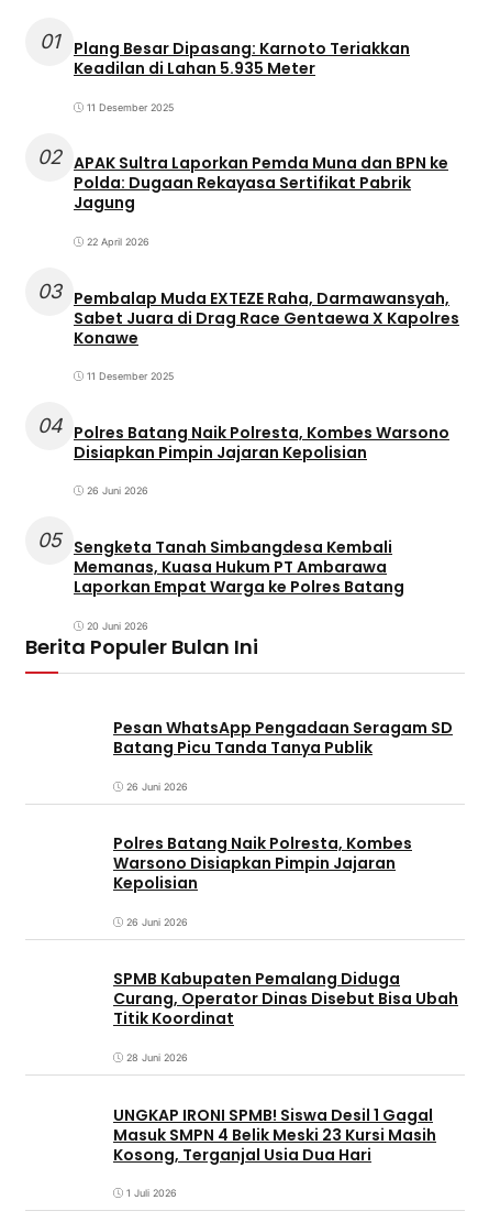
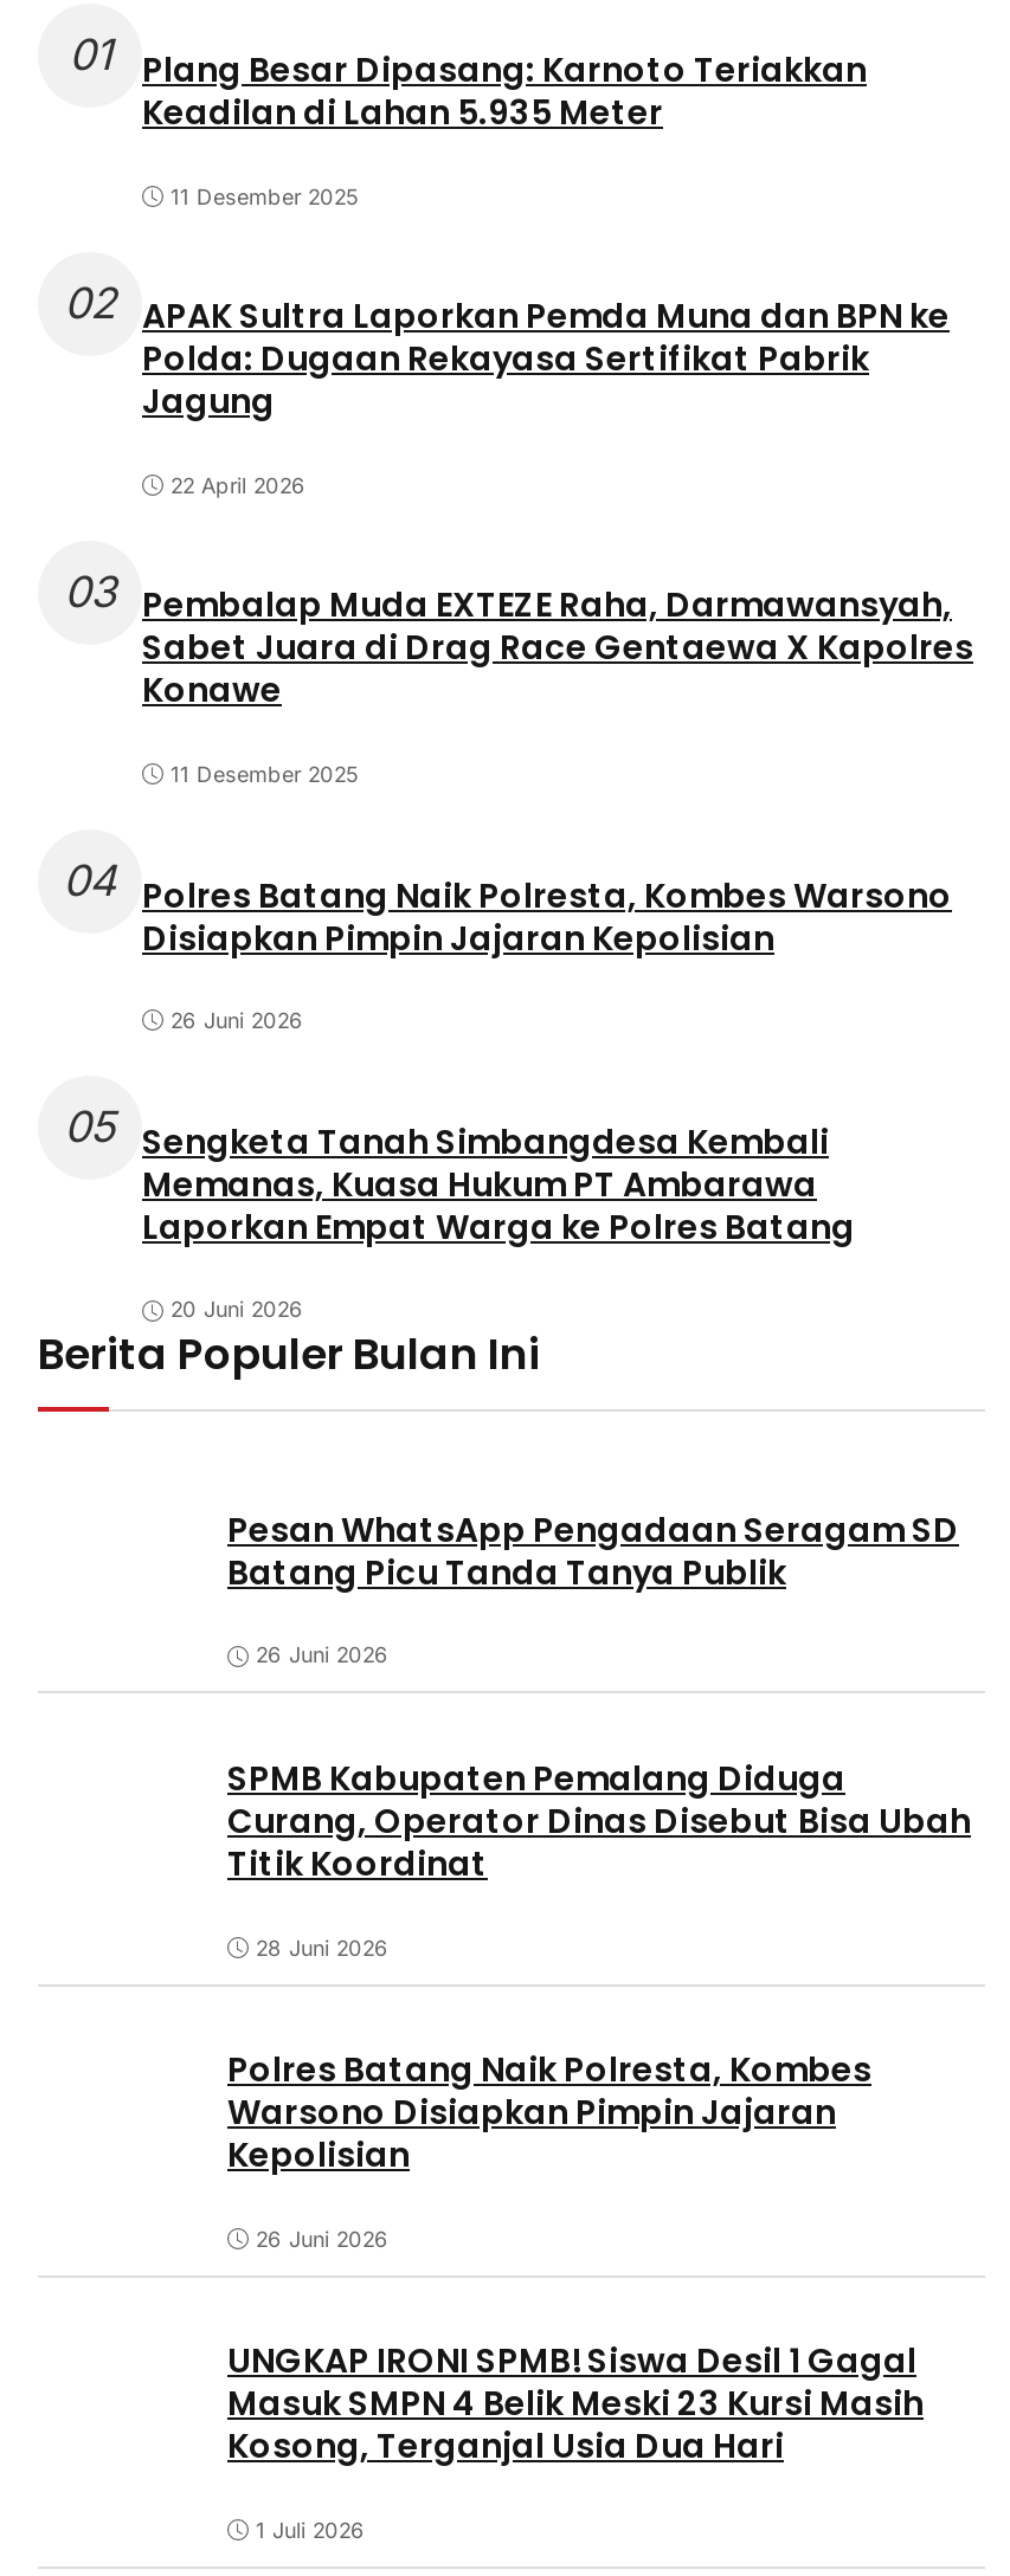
moved down: Polres Batang Naik Polresta, Kombes | Warsono Disiapkan Pimpin Jajaran | Kepolisian | 26 Juni 2026

moved up: SPMB Kabupaten Pemalang Diduga | Curang, Operator Dinas Disebut Bisa Ubah | Titik Koordinat | 28 Juni 2026
